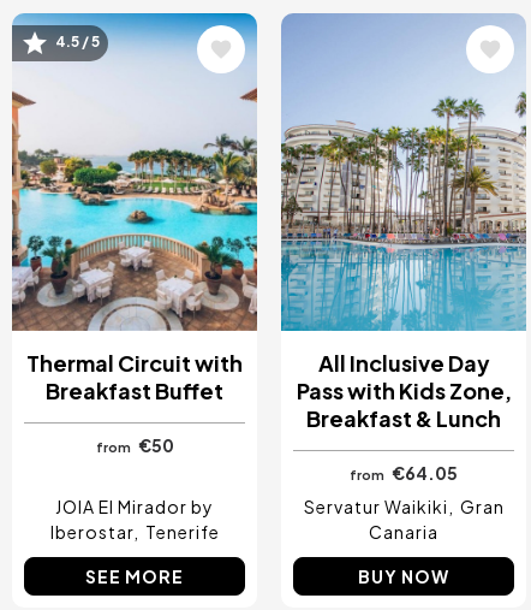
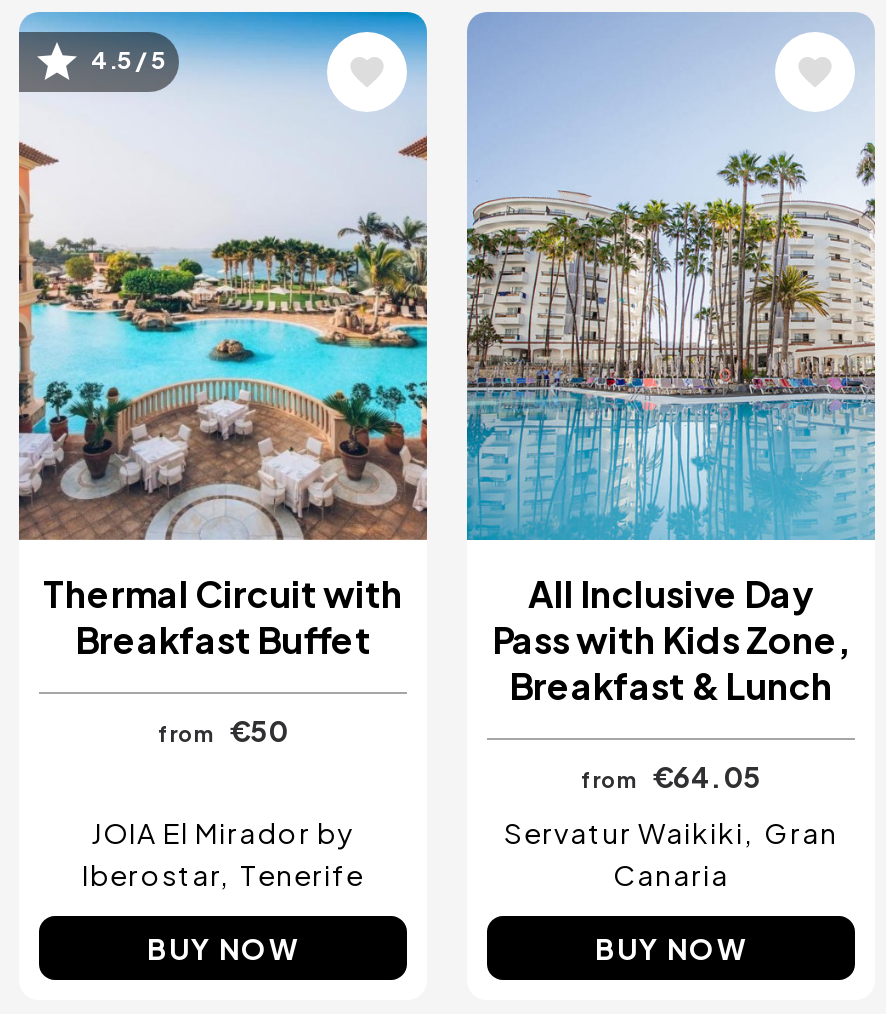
- SEE MORE
+ BUY NOW
